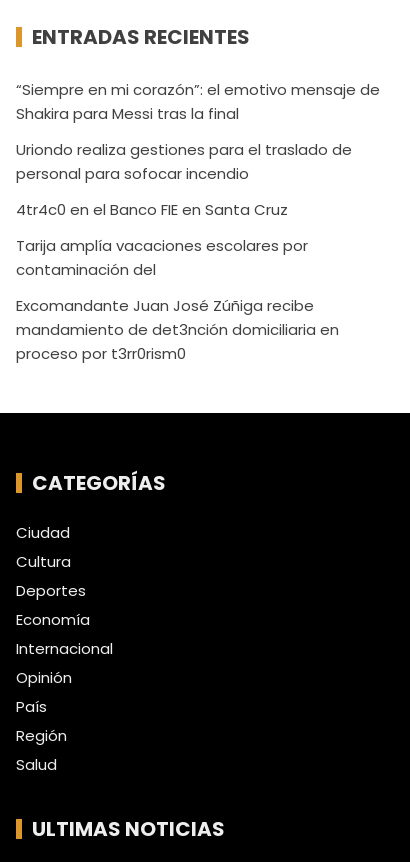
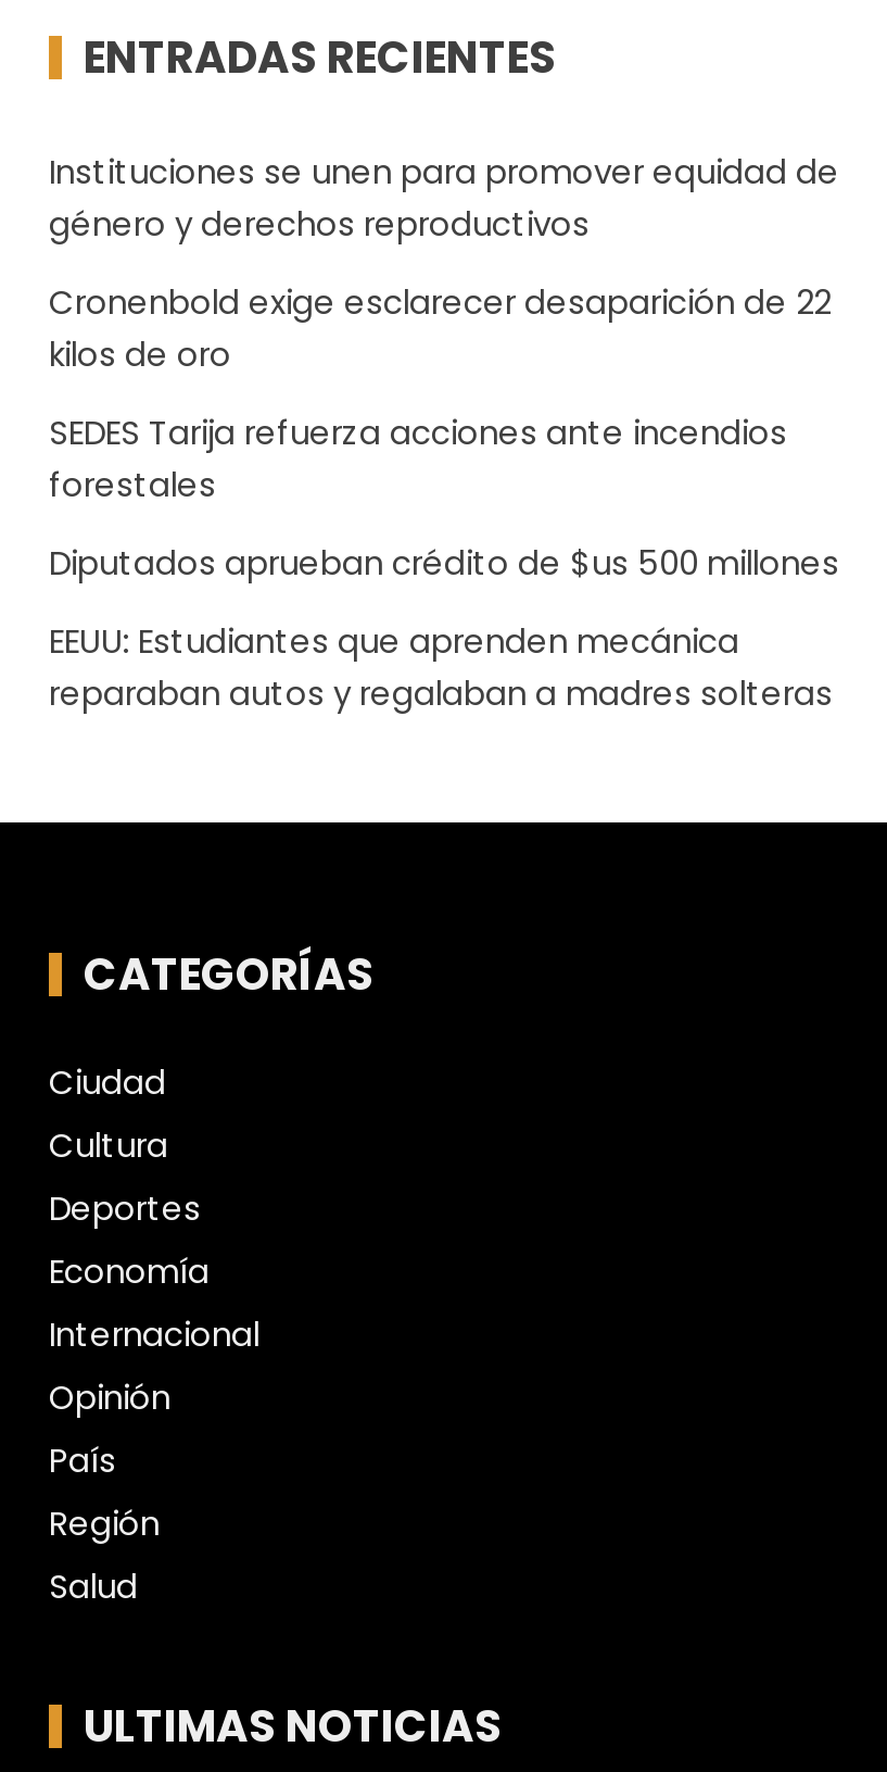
- “Siempre en mi corazón”: el emotivo mensaje de
- Shakira para Messi tras la final
+ Instituciones se unen para promover equidad de
+ género y derechos reproductivos

- Uriondo realiza gestiones para el traslado de
- personal para sofocar incendio
+ Cronenbold exige esclarecer desaparición de 22
+ kilos de oro

- 4tr4c0 en el Banco FIE en Santa Cruz
+ SEDES Tarija refuerza acciones ante incendios
+ forestales

- Tarija amplía vacaciones escolares por
- contaminación del
+ Diputados aprueban crédito de $us 500 millones

- Excomandante Juan José Zúñiga recibe
- mandamiento de det3nción domiciliaria en
- proceso por t3rr0rism0
+ EEUU: Estudiantes que aprenden mecánica
+ reparaban autos y regalaban a madres solteras
